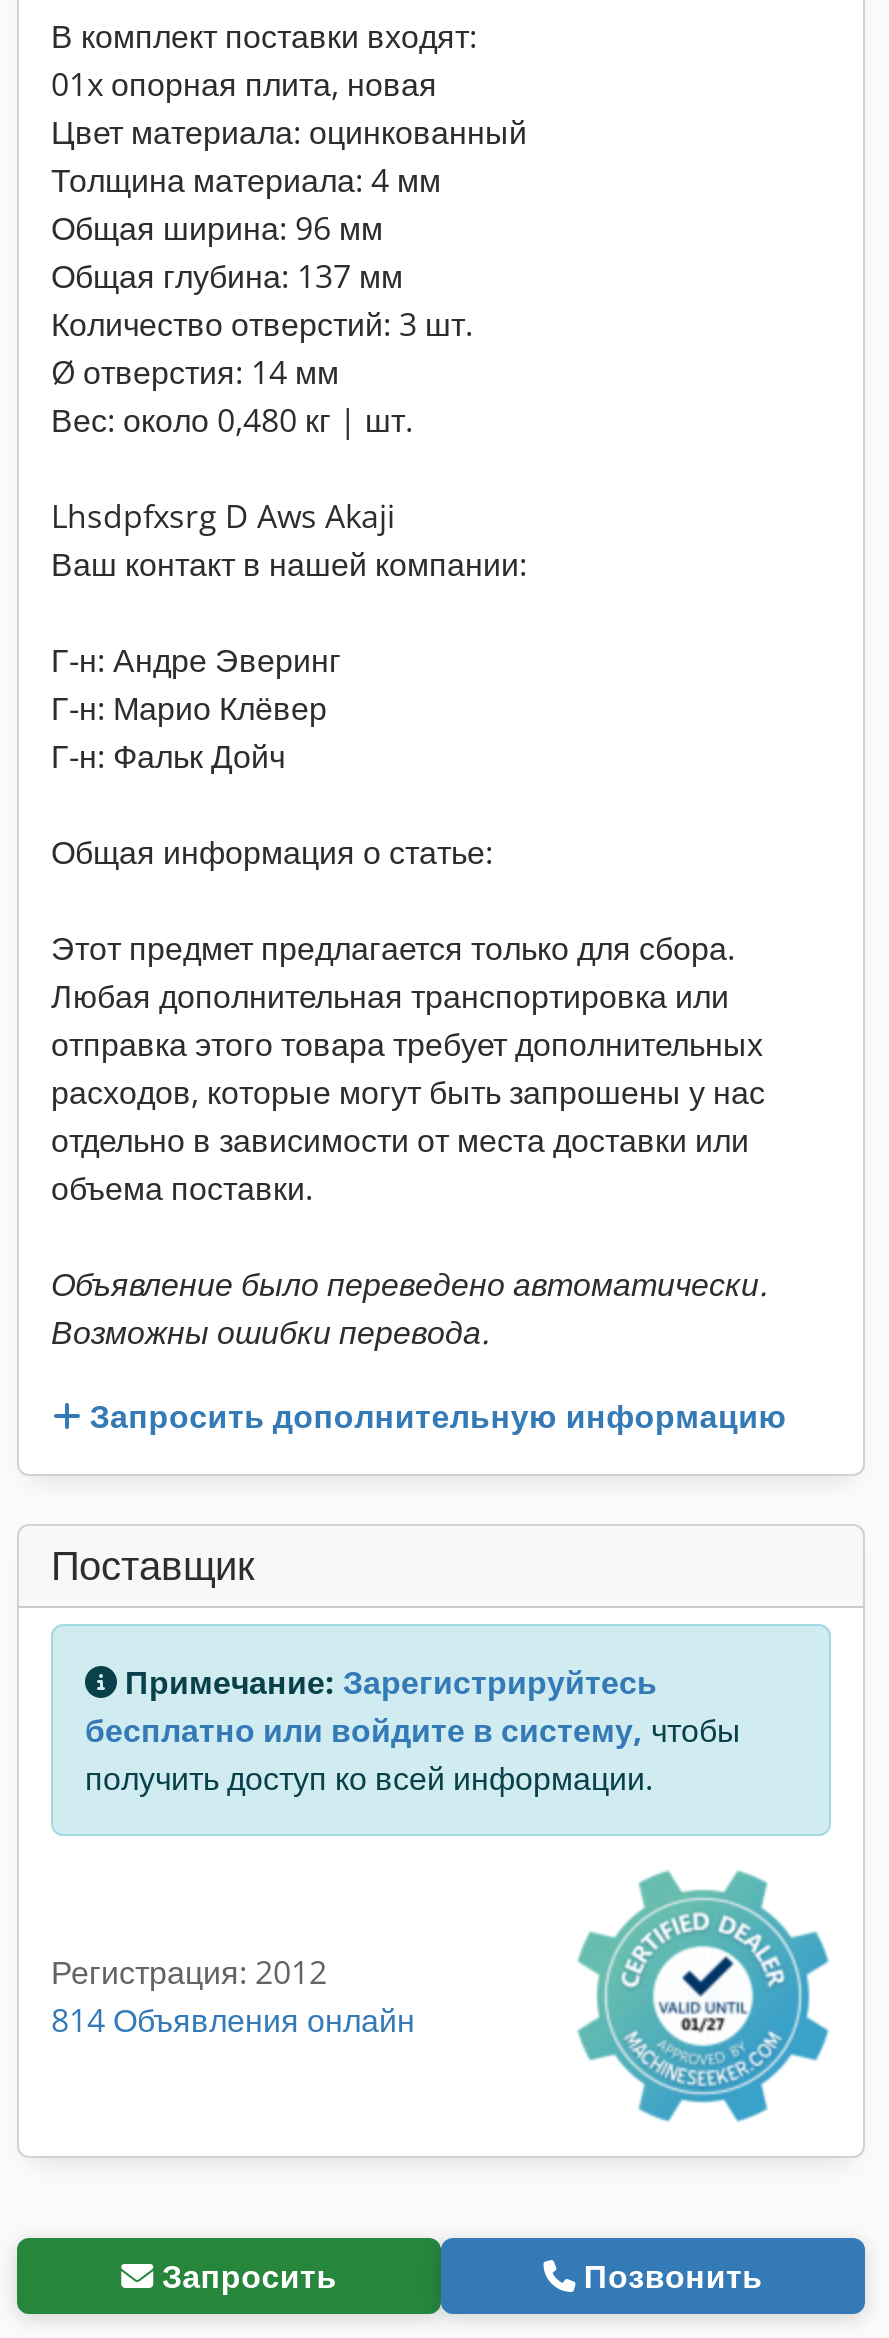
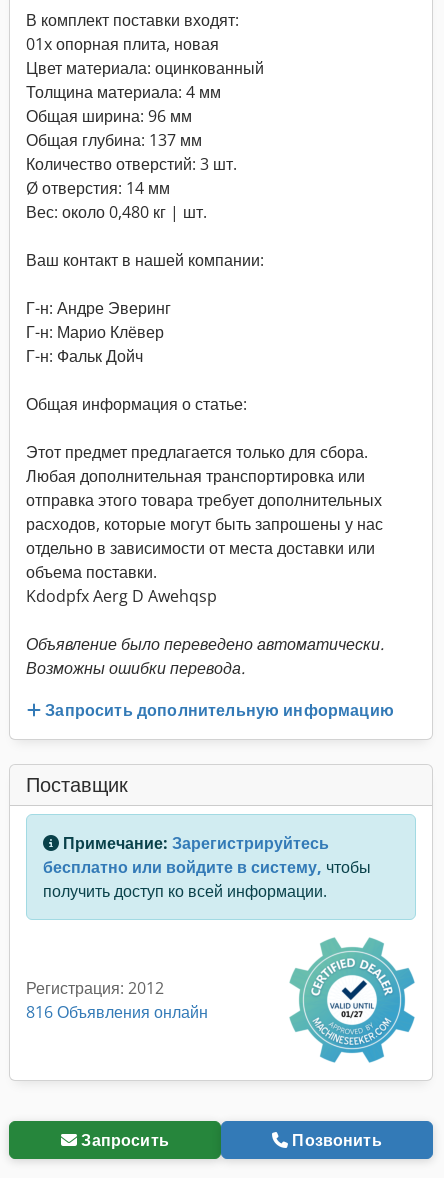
- Lhsdpfxsrg D Aws Akaji

moved up: Ваш контакт в нашей компании: | Г-н: Андре Эверинг | Г-н: Марио Клёвер | ... | отдельно в зависимости от места доставки или | объема поставки.

+ Kdodpfx Aerg D Awehqsp

- 814 Объявления онлайн
+ 816 Объявления онлайн
